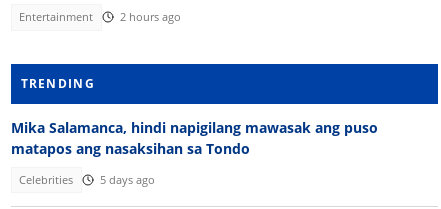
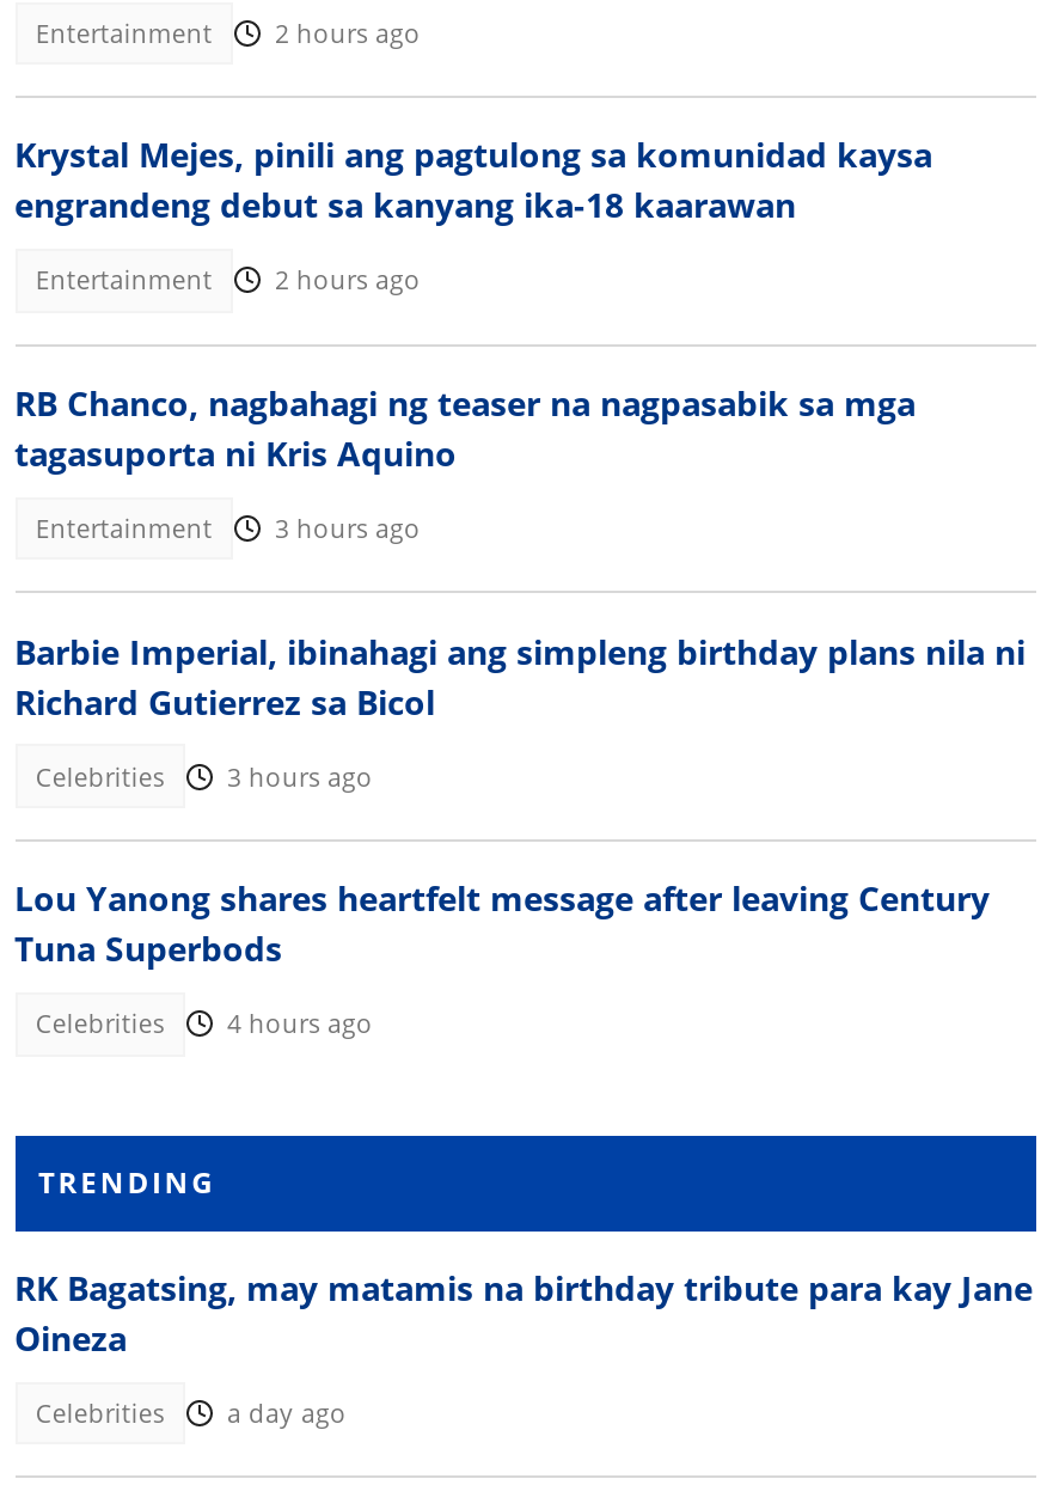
+ Krystal Mejes, pinili ang pagtulong sa komunidad kaysa
+ engrandeng debut sa kanyang ika-18 kaarawan
+ Entertainment
+ 2 hours ago
+ RB Chanco, nagbahagi ng teaser na nagpasabik sa mga
+ tagasuporta ni Kris Aquino
+ Entertainment
+ 3 hours ago
+ Barbie Imperial, ibinahagi ang simpleng birthday plans nila ni
+ Richard Gutierrez sa Bicol
+ Celebrities
+ 3 hours ago
+ Lou Yanong shares heartfelt message after leaving Century
+ Tuna Superbods
+ Celebrities
+ 4 hours ago

- Mika Salamanca, hindi napigilang mawasak ang puso
- matapos ang nasaksihan sa Tondo
+ RK Bagatsing, may matamis na birthday tribute para kay Jane
+ Oineza

- 5 days ago
+ a day ago
